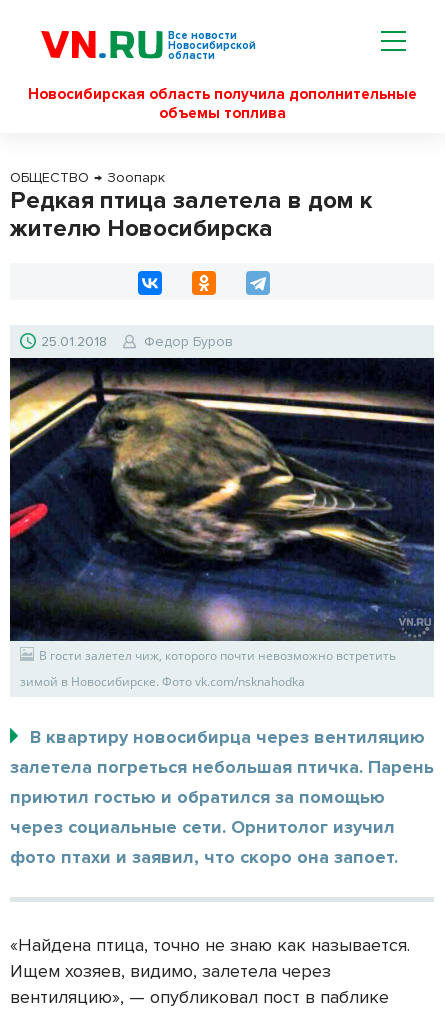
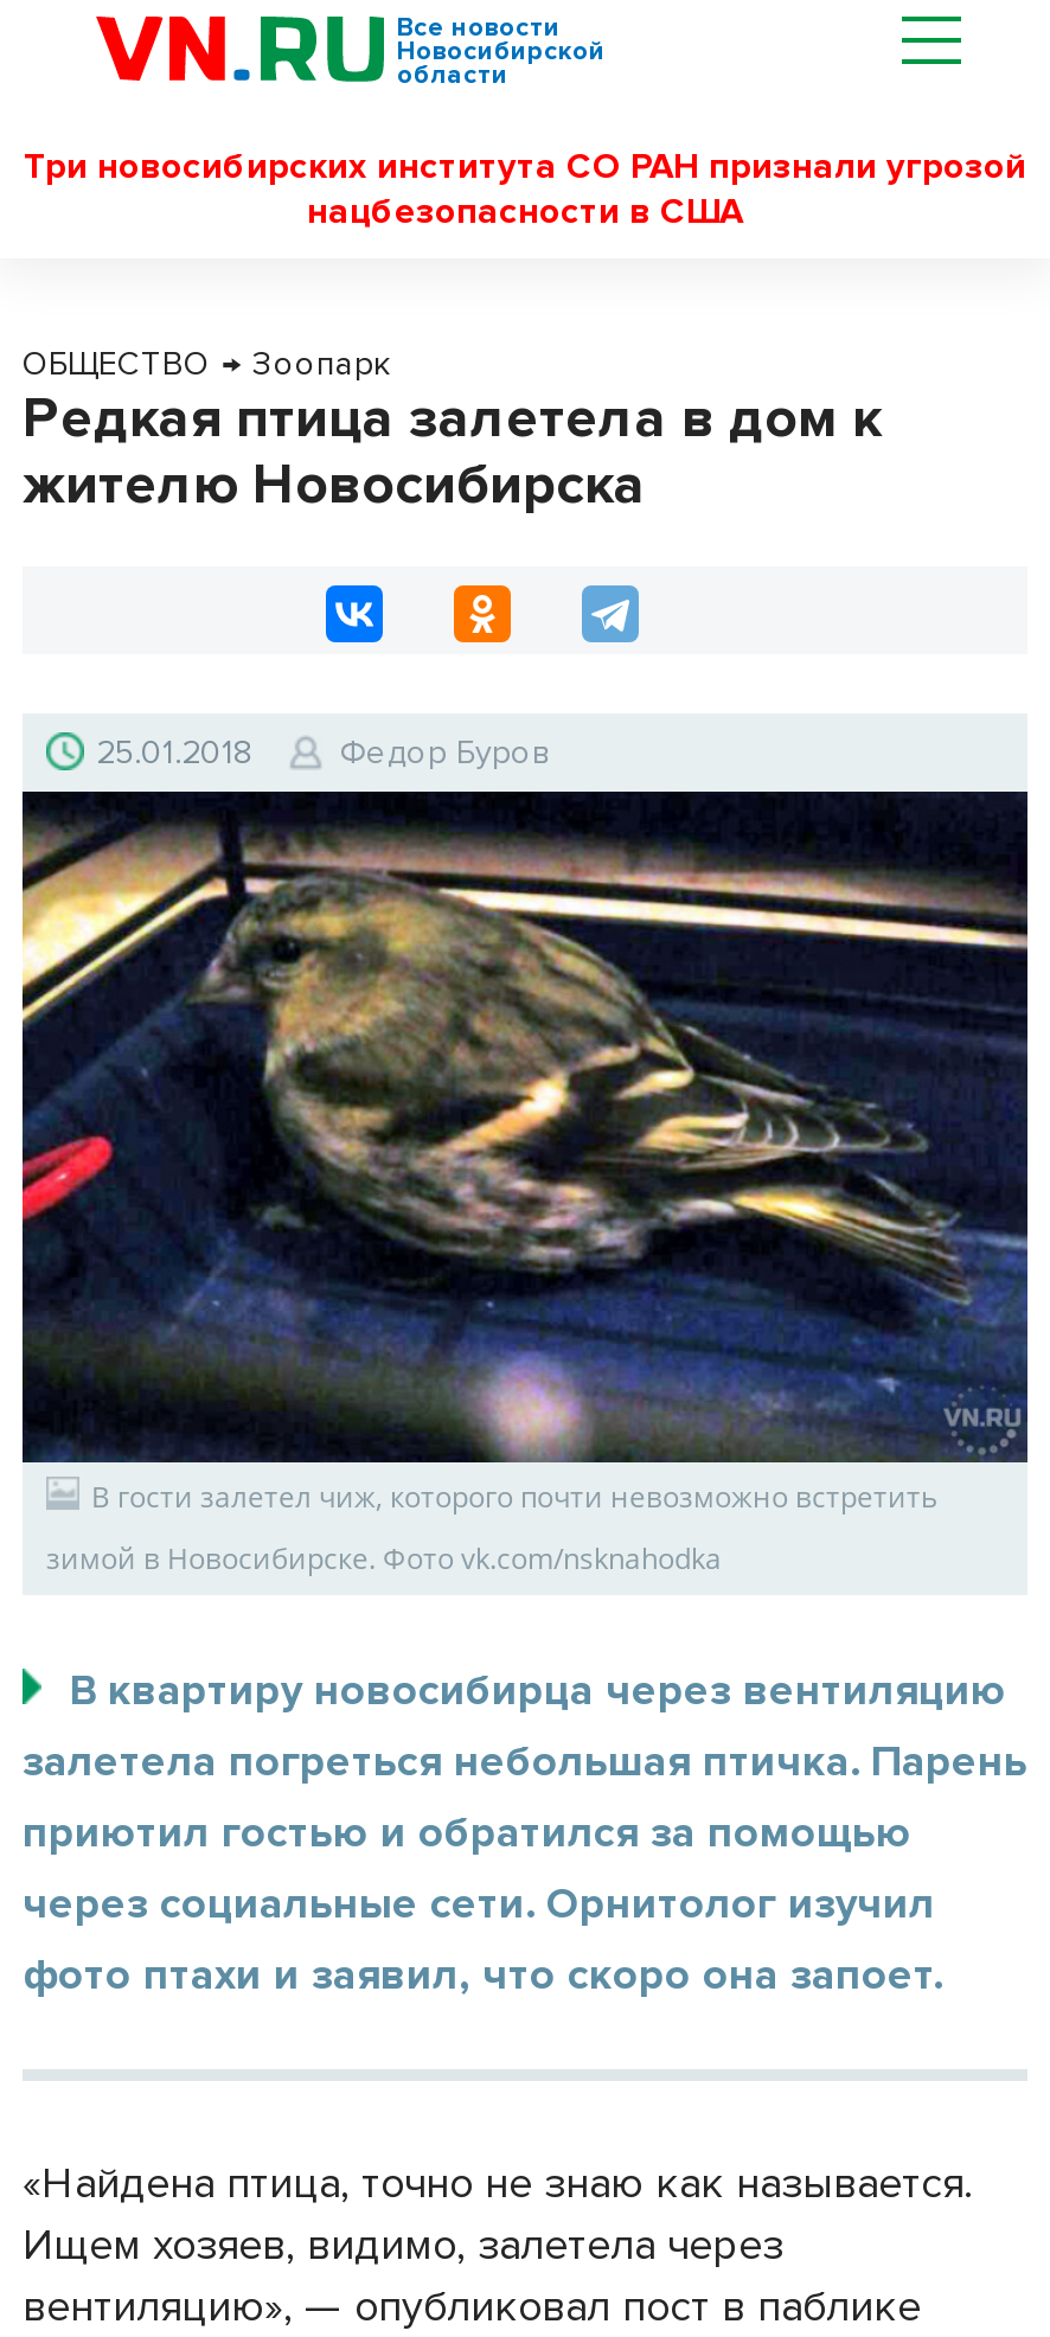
- Новосибирская область получила дополнительные
- объемы топлива
+ Три новосибирских института СО РАН признали угрозой
+ нацбезопасности в США
